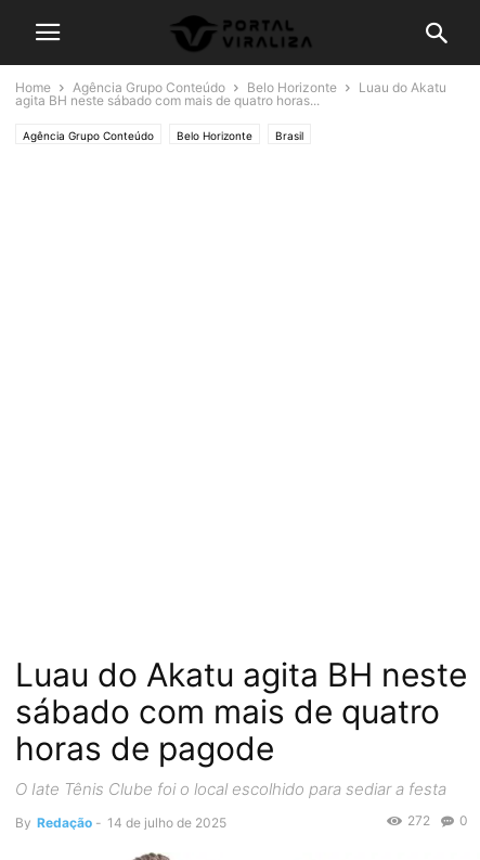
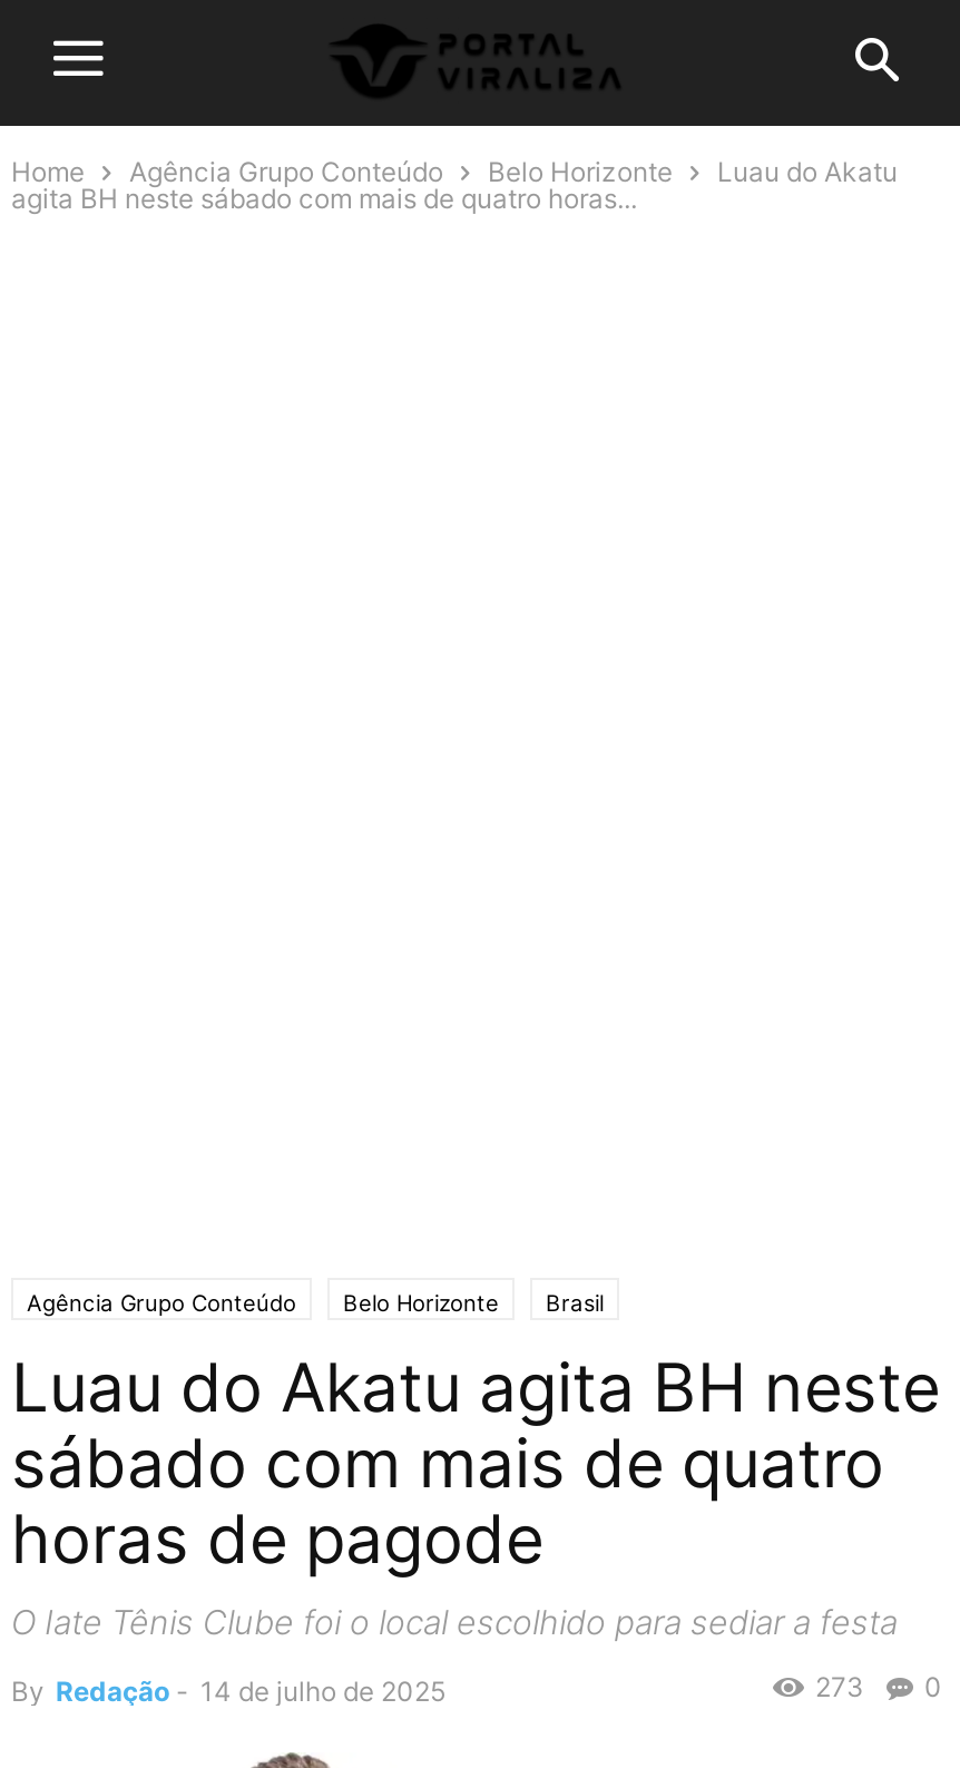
moved down: Agência Grupo Conteúdo | Belo Horizonte | Brasil

- 272 0
+ 273 0
